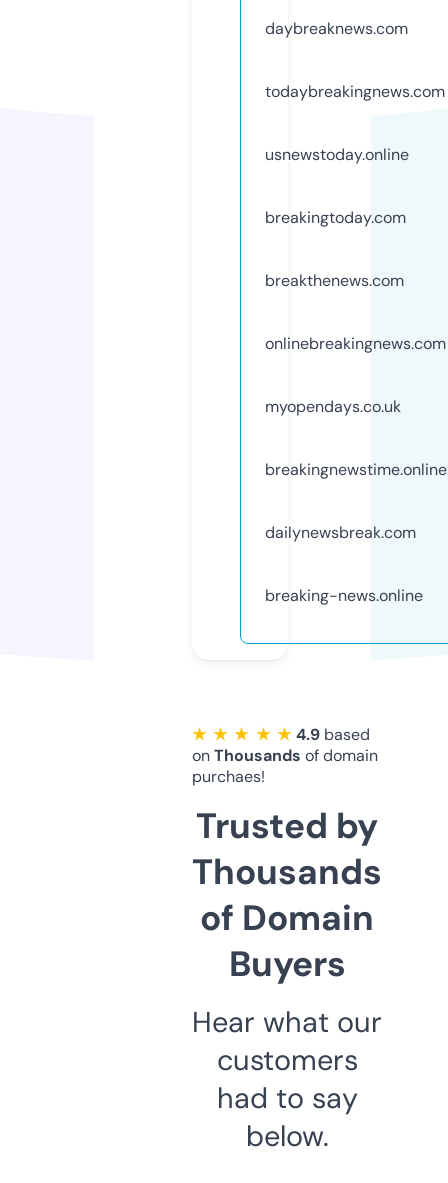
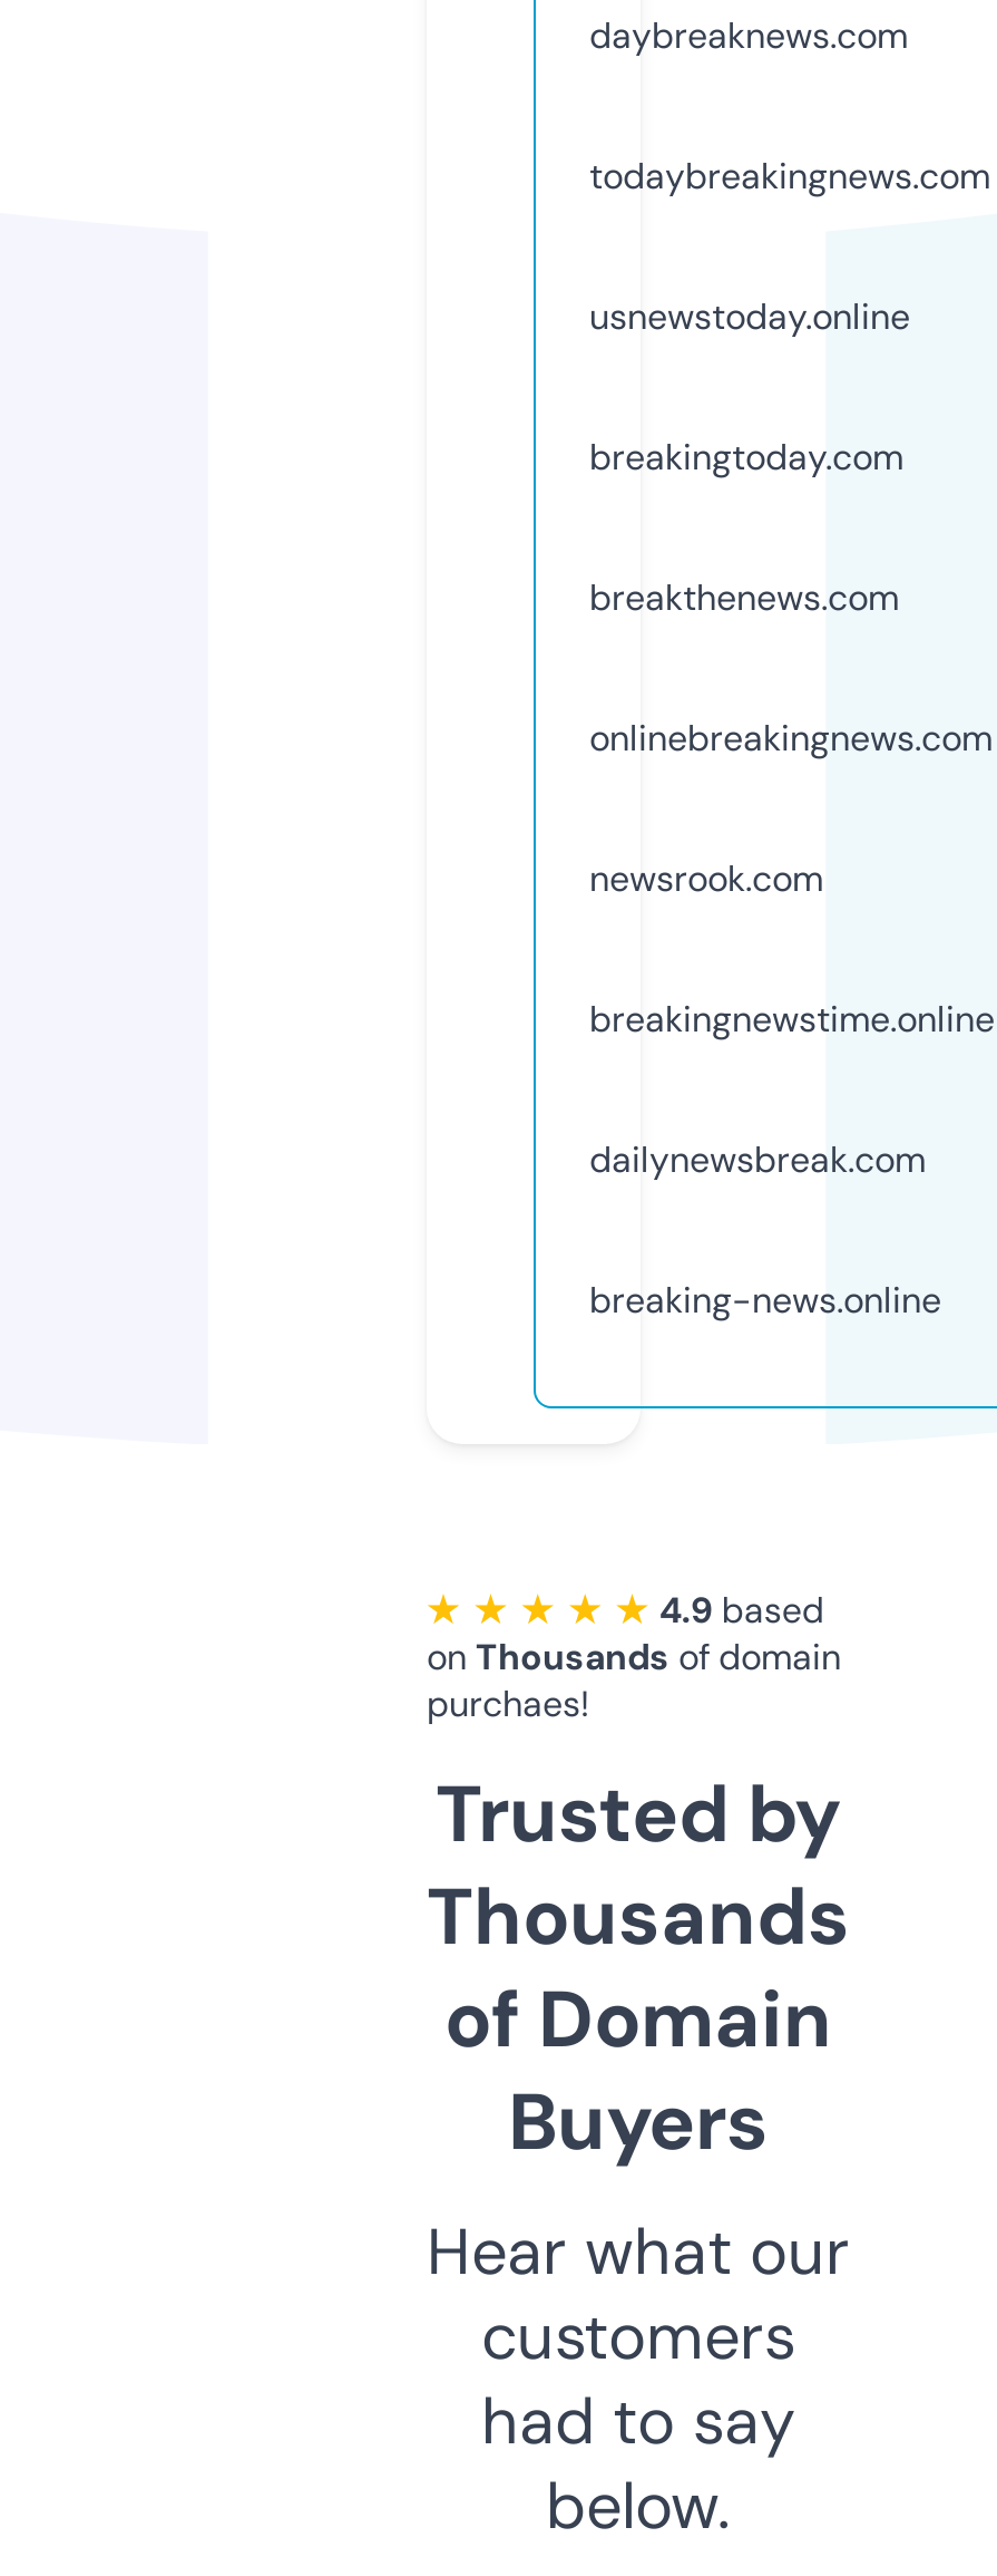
- myopendays.co.uk
+ newsrook.com
